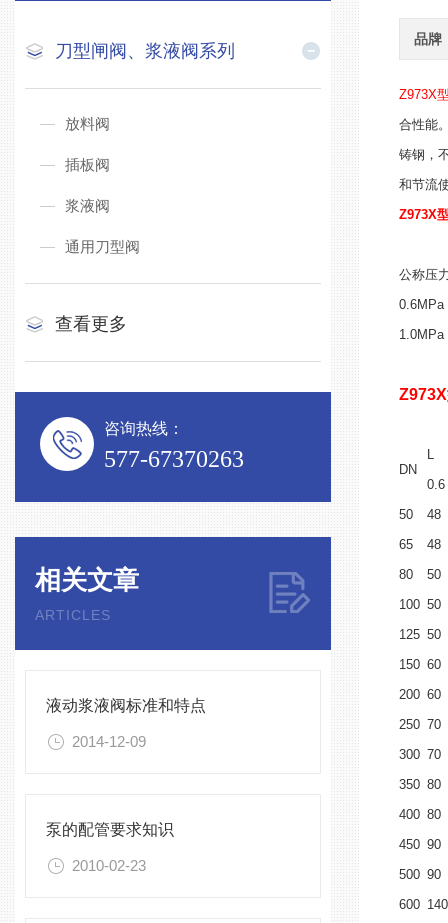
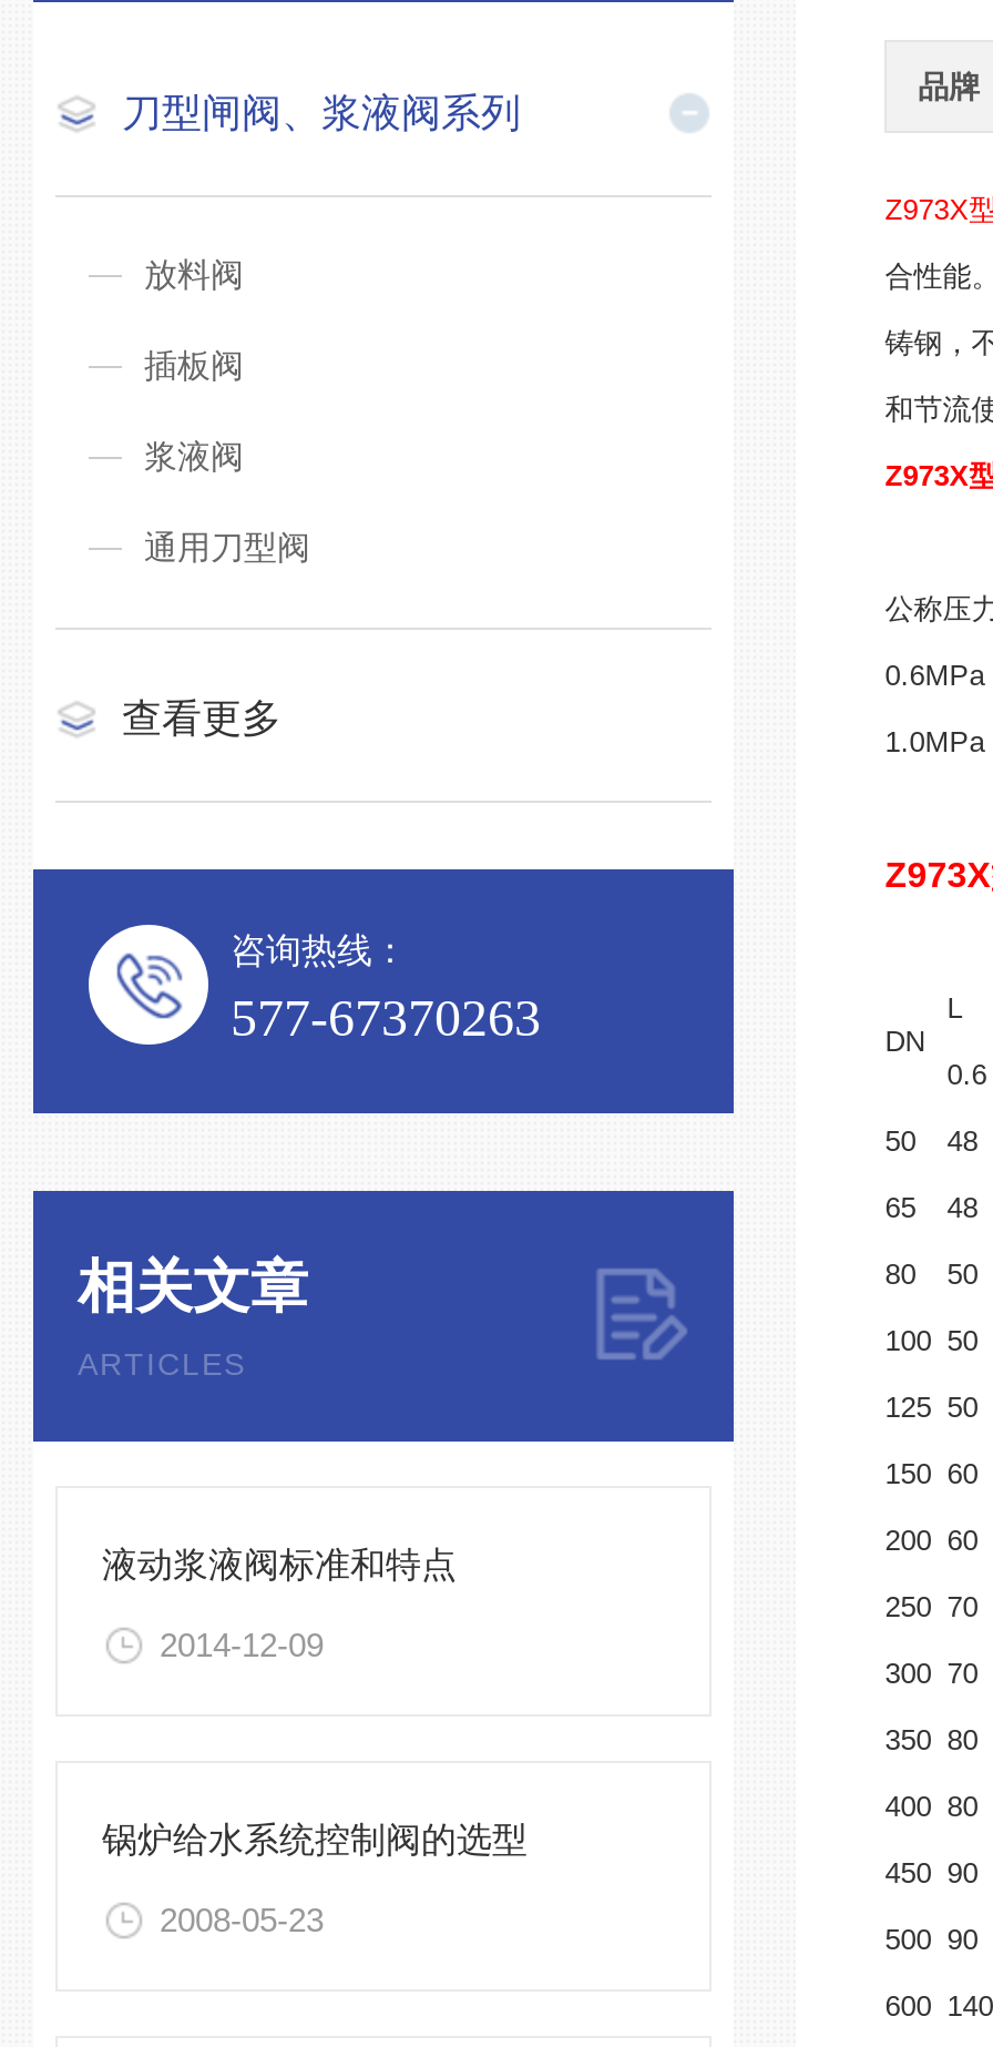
- 泵的配管要求知识
+ 锅炉给水系统控制阀的选型

- 2010-02-23
+ 2008-05-23
